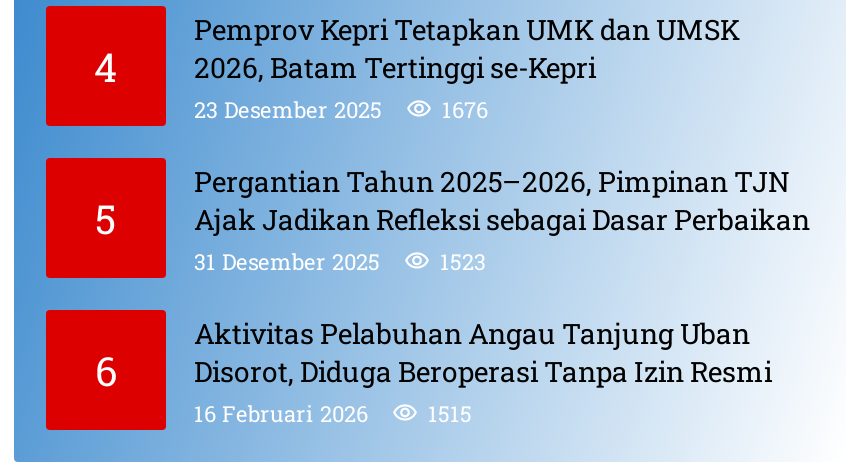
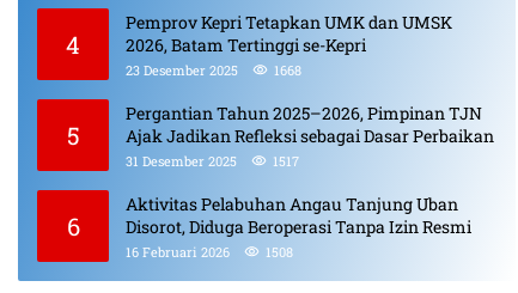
- 23 Desember 2025 1676
+ 23 Desember 2025 1668

- 31 Desember 2025 1523
+ 31 Desember 2025 1517

- 16 Februari 2026 1515
+ 16 Februari 2026 1508
